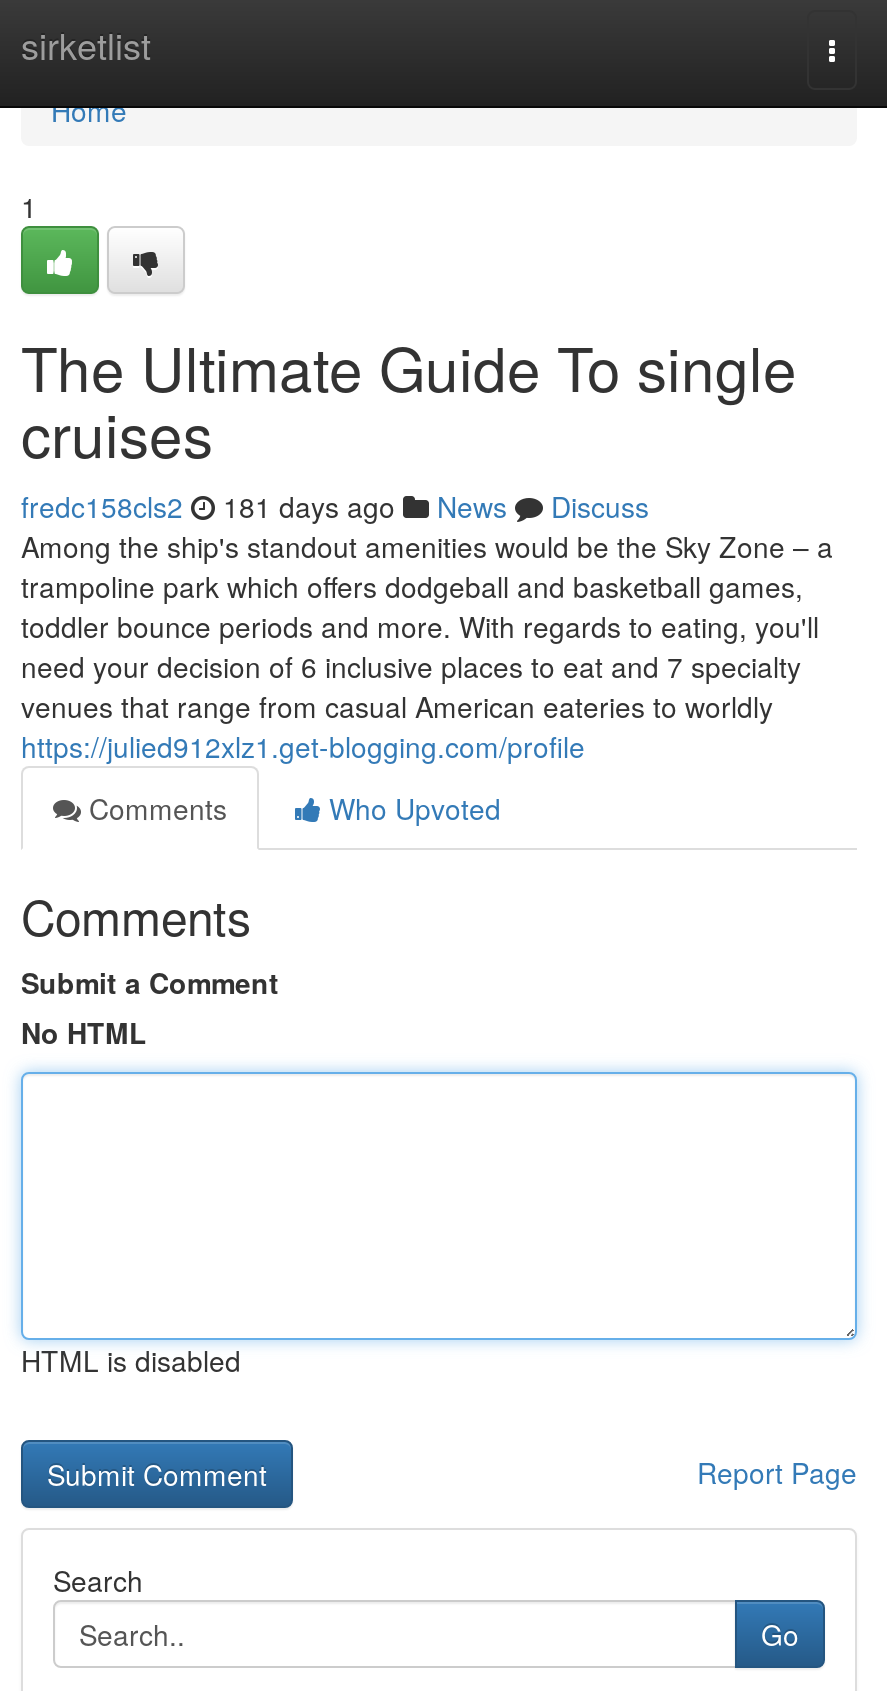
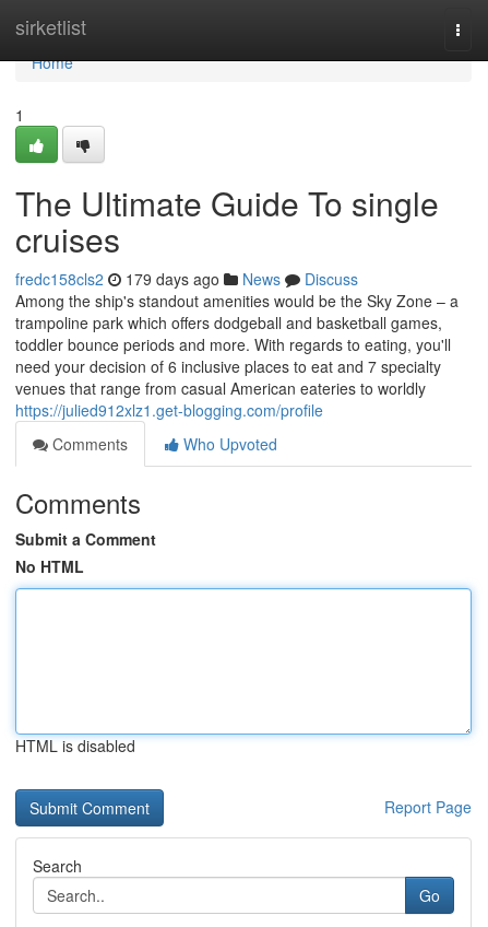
- fredc158cls2 181 days ago News Discuss
+ fredc158cls2 179 days ago News Discuss
